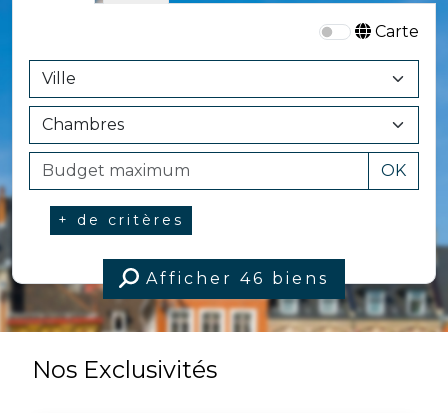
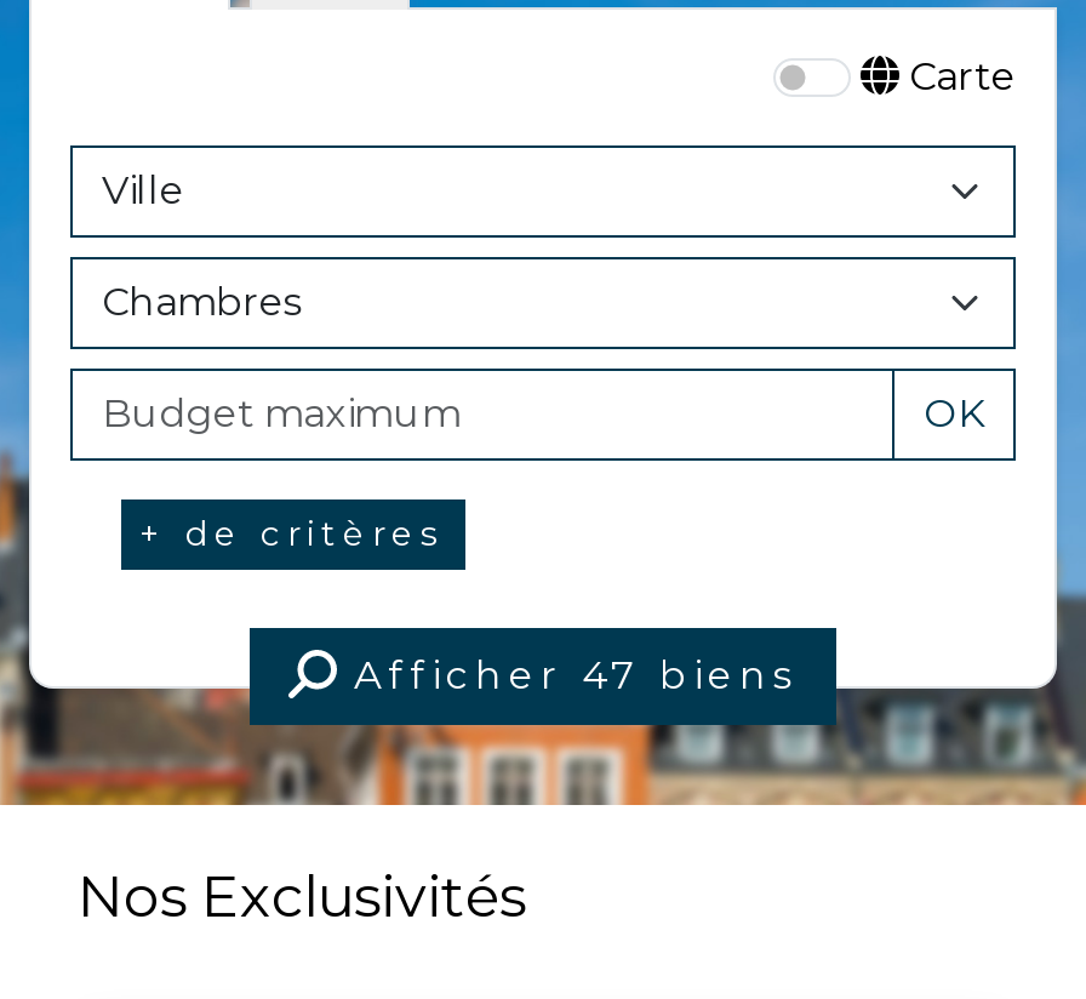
- Afficher 46 biens
+ Afficher 47 biens
